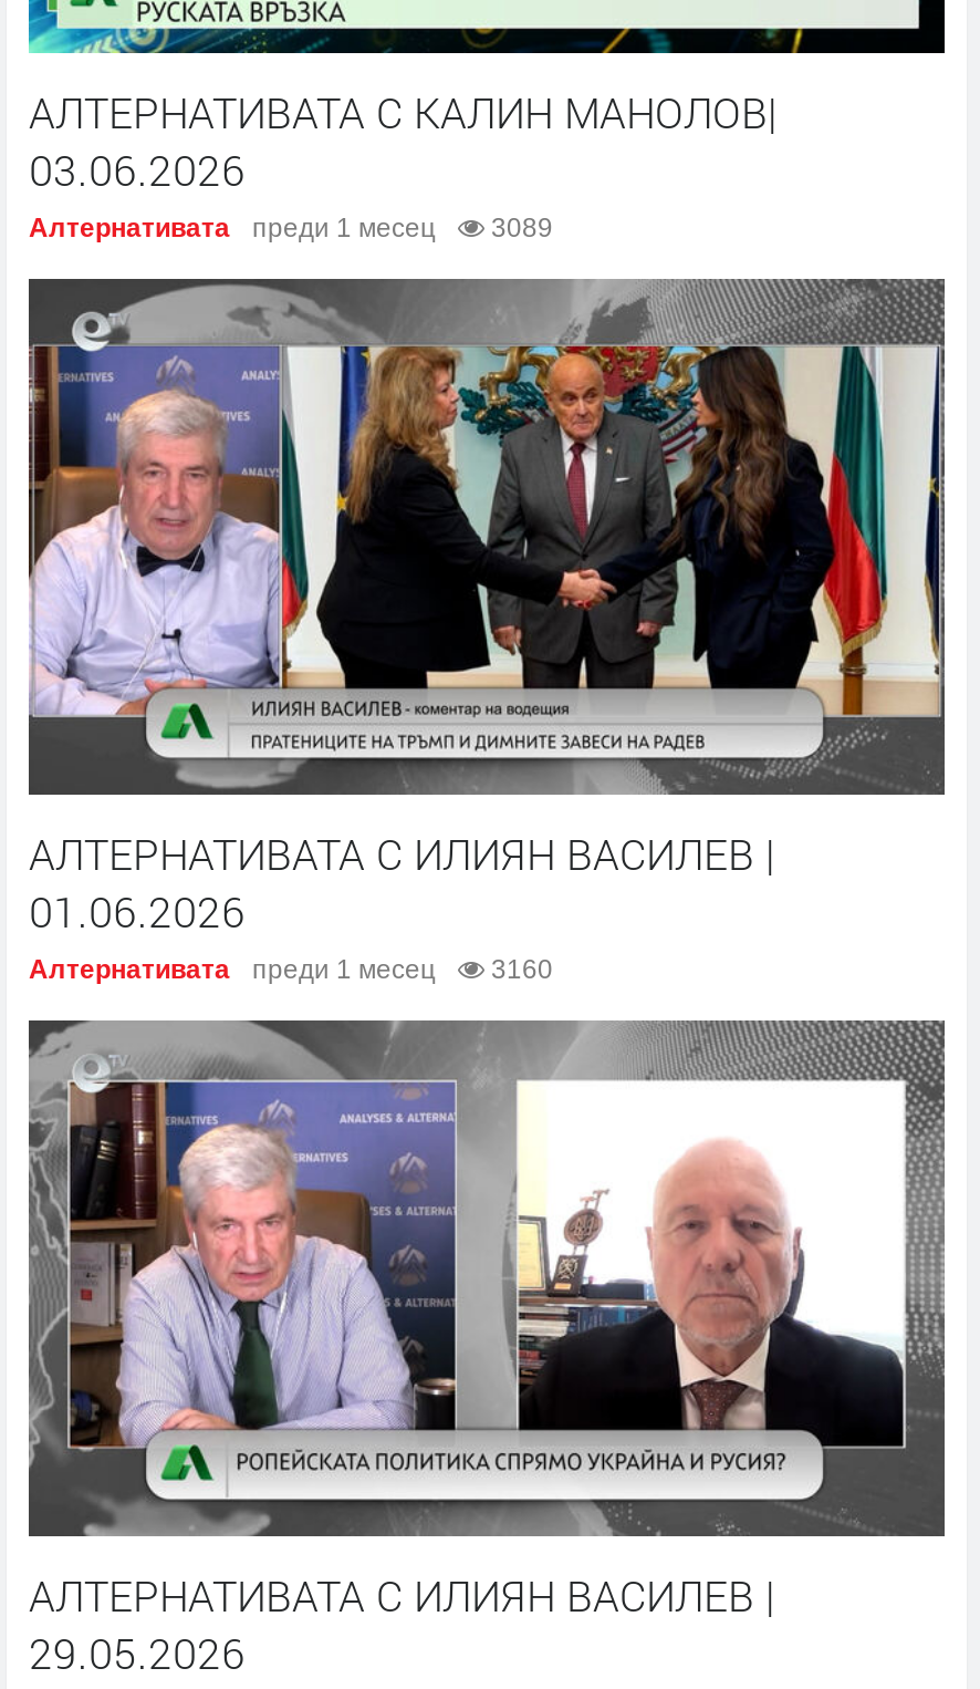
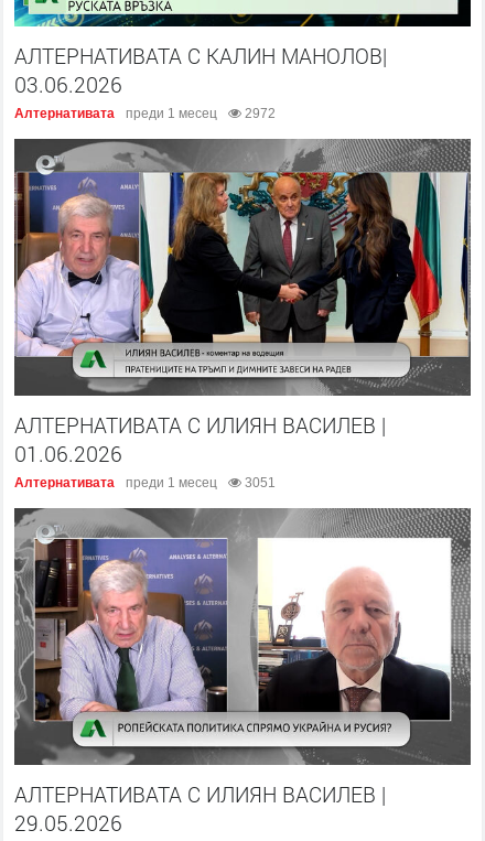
- Алтернативата преди 1 месец 3089
+ Алтернативата преди 1 месец 2972

- Алтернативата преди 1 месец 3160
+ Алтернативата преди 1 месец 3051
